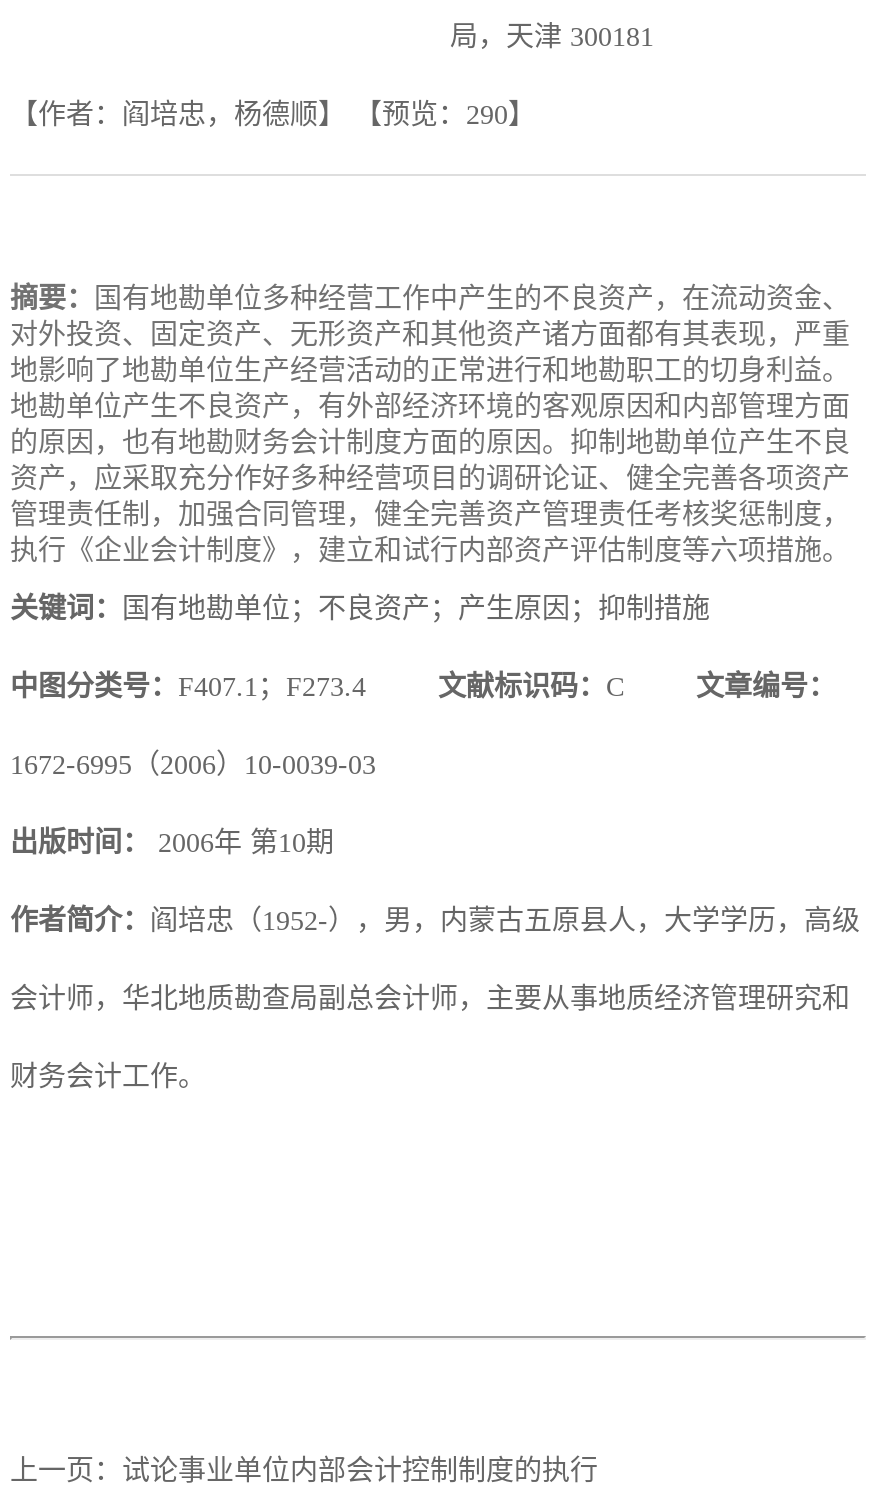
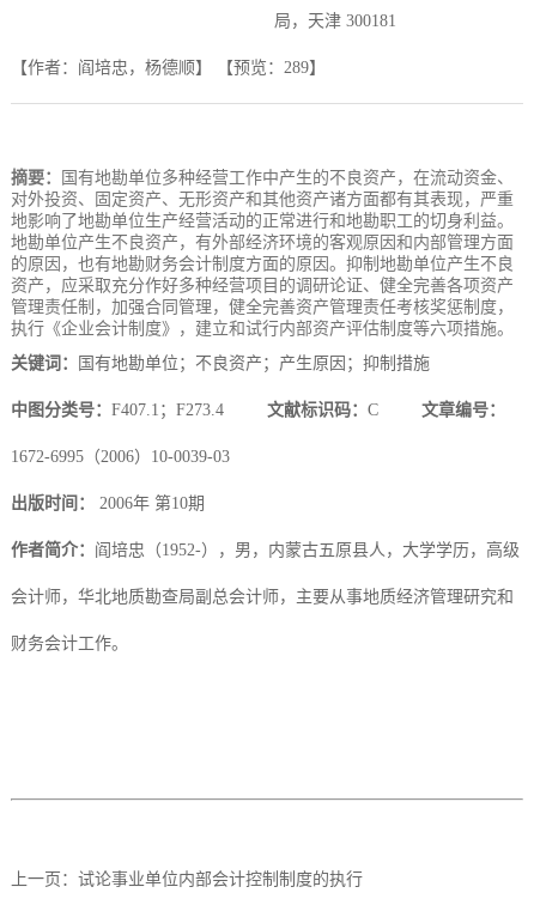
- 【作者：阎培忠，杨德顺】 【预览：290】
+ 【作者：阎培忠，杨德顺】 【预览：289】
